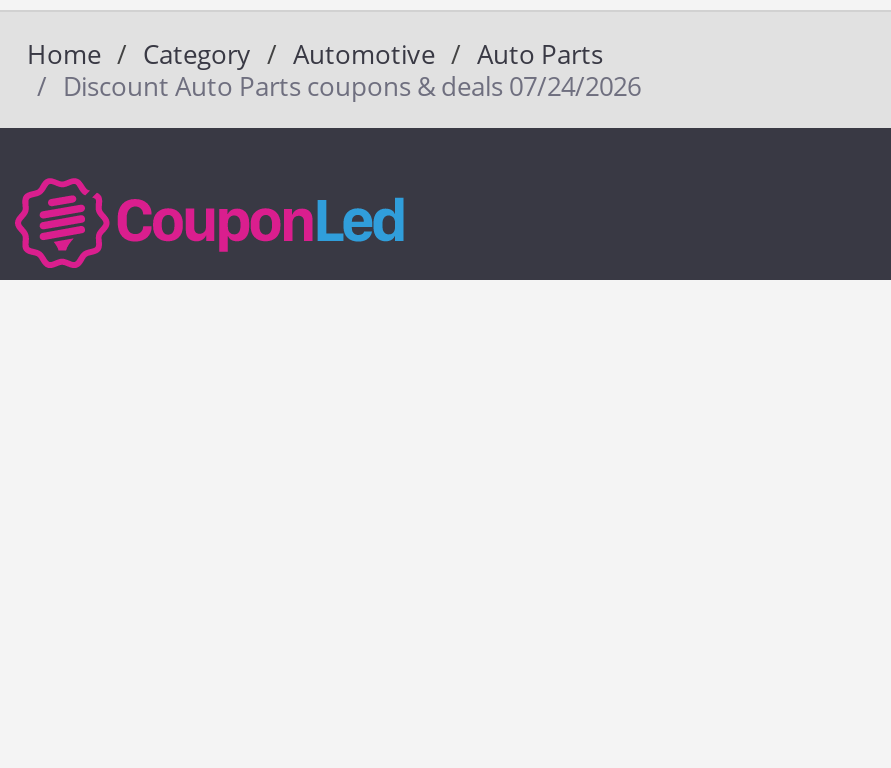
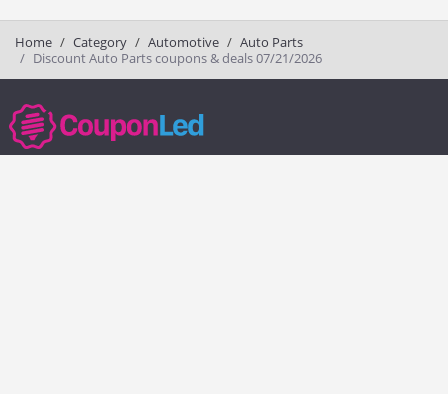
- Discount Auto Parts coupons & deals 07/24/2026
+ Discount Auto Parts coupons & deals 07/21/2026
